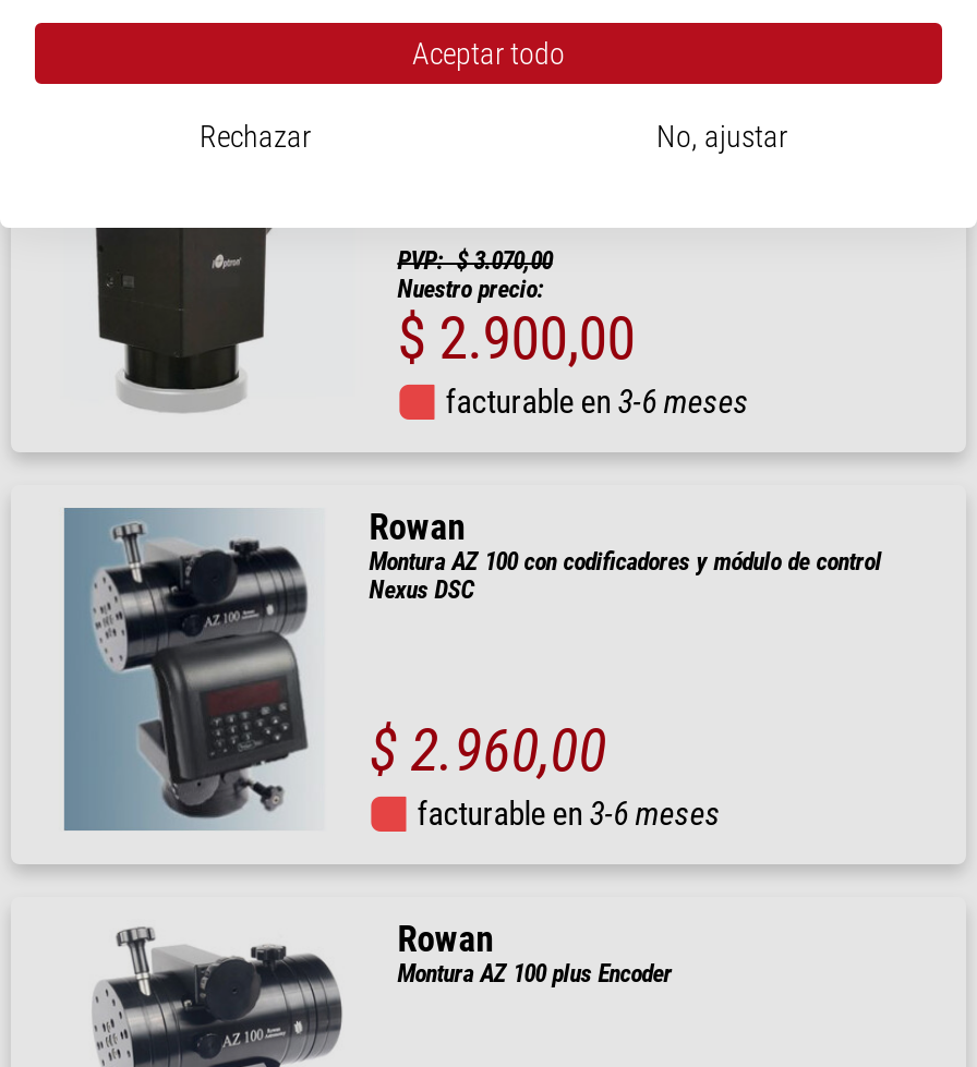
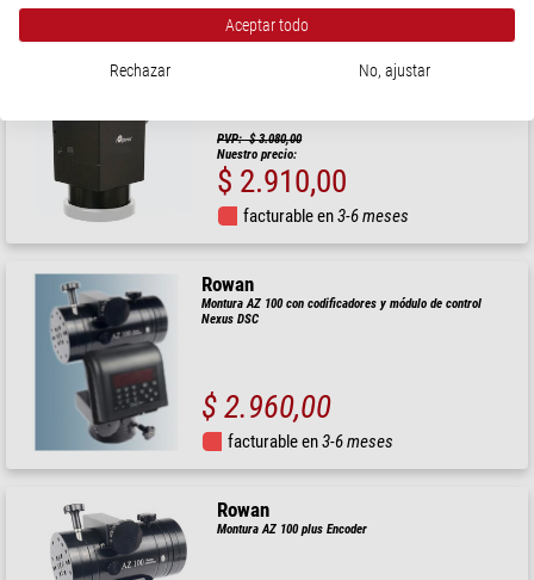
- PVP: $ 3.070,00
+ PVP: $ 3.080,00

- $ 2.900,00
+ $ 2.910,00
